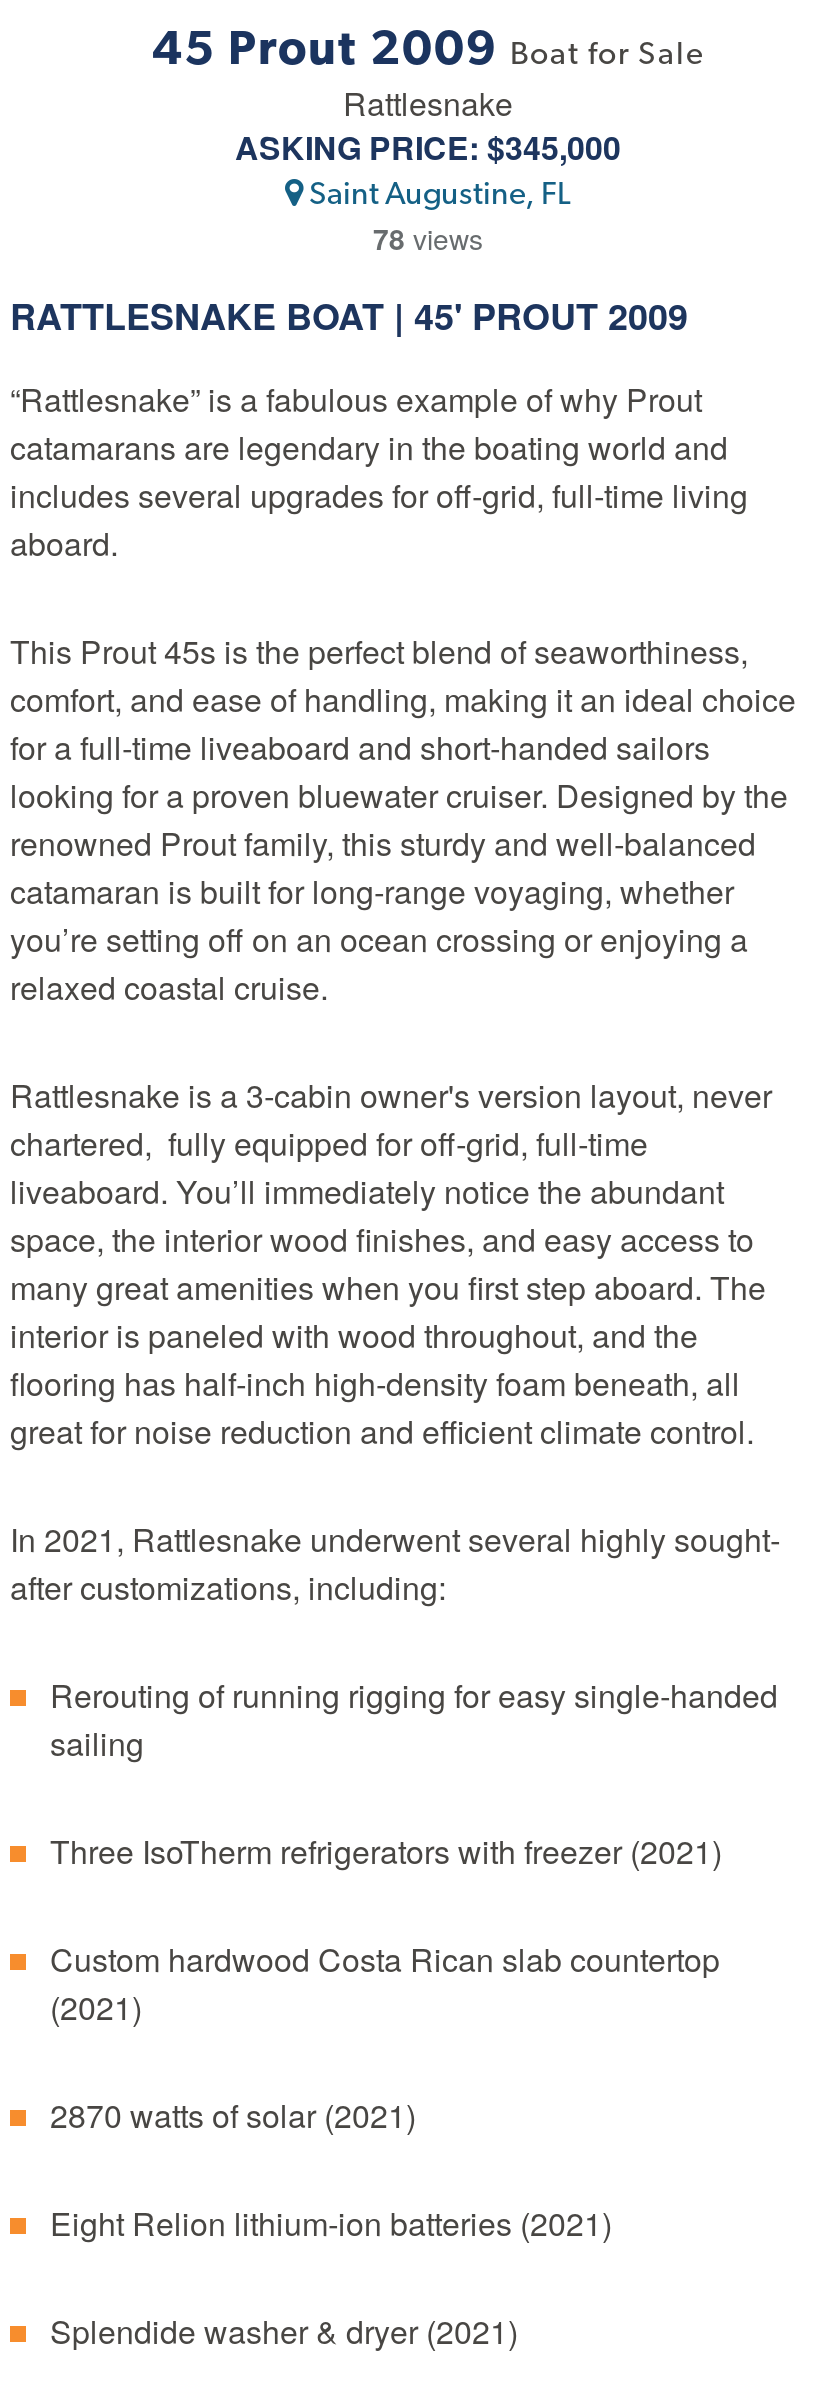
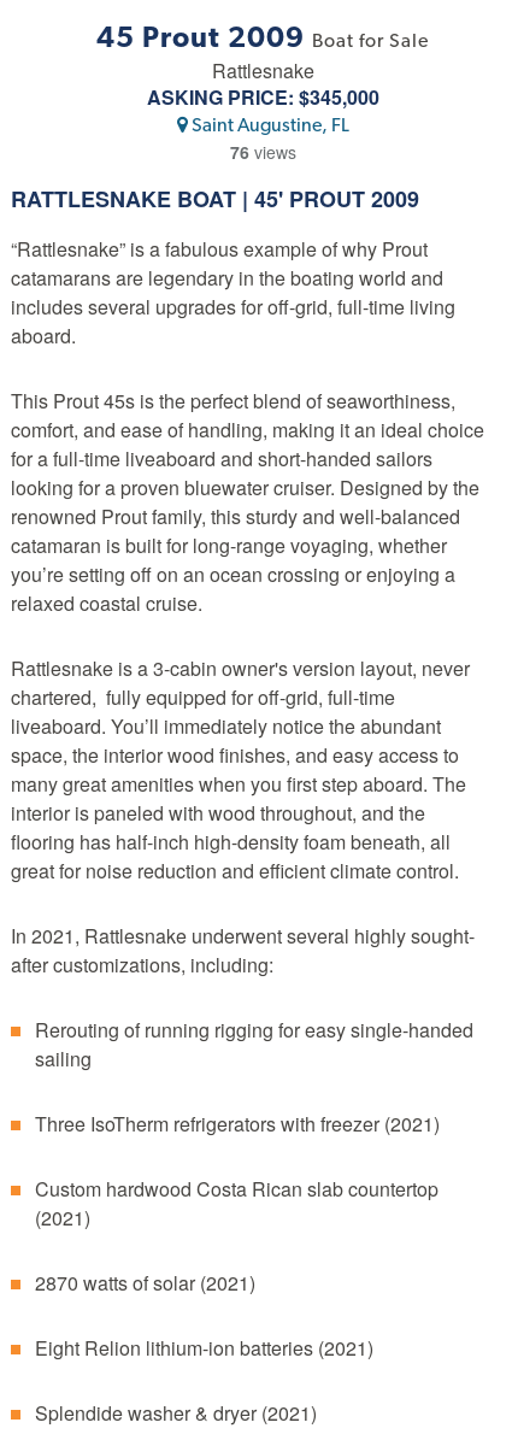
- 78 views
+ 76 views
